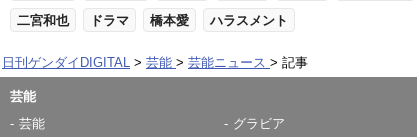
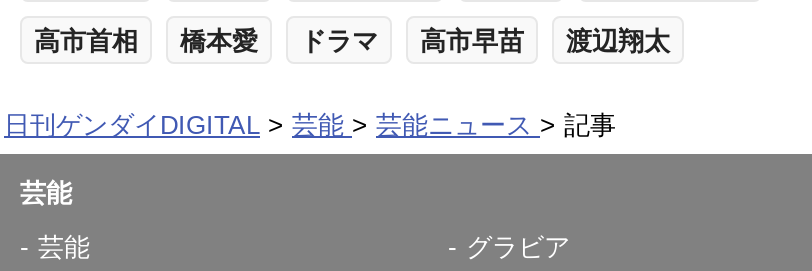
- 二宮和也
+ 高市首相
+ 橋本愛

- 橋本愛
- ハラスメント
+ 高市早苗
+ 渡辺翔太
